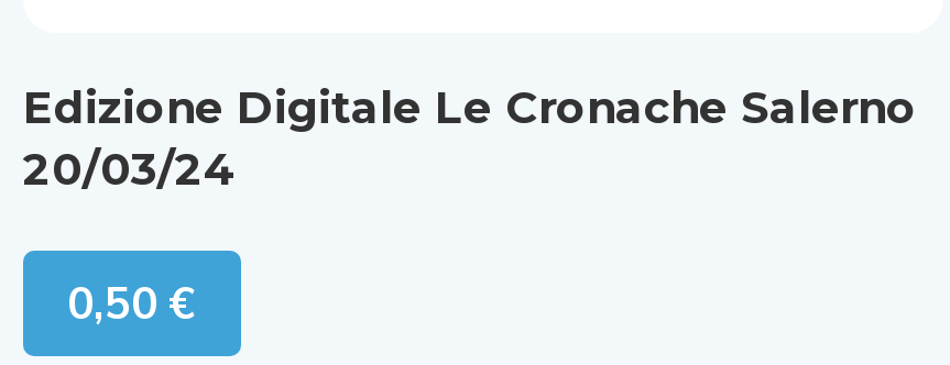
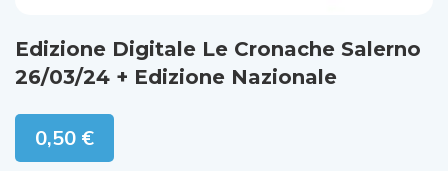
- 20/03/24
+ 26/03/24 + Edizione Nazionale
